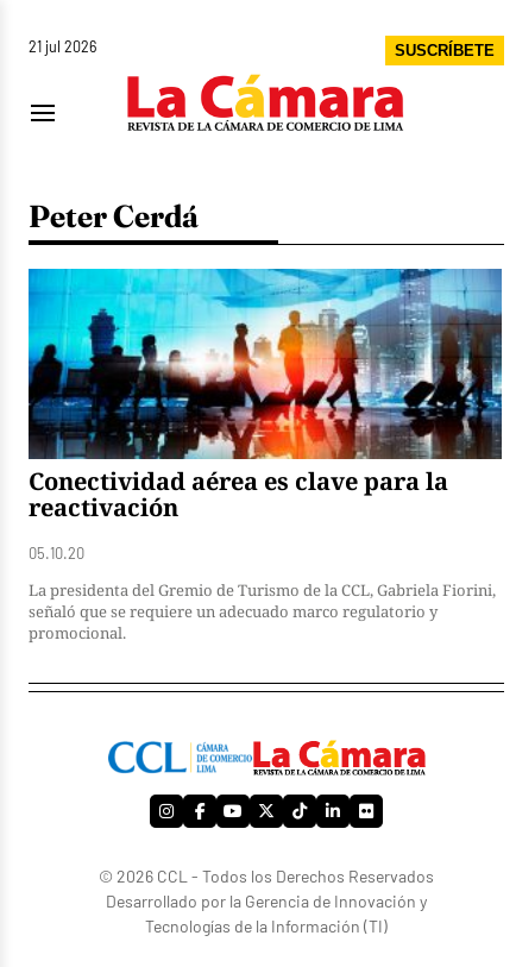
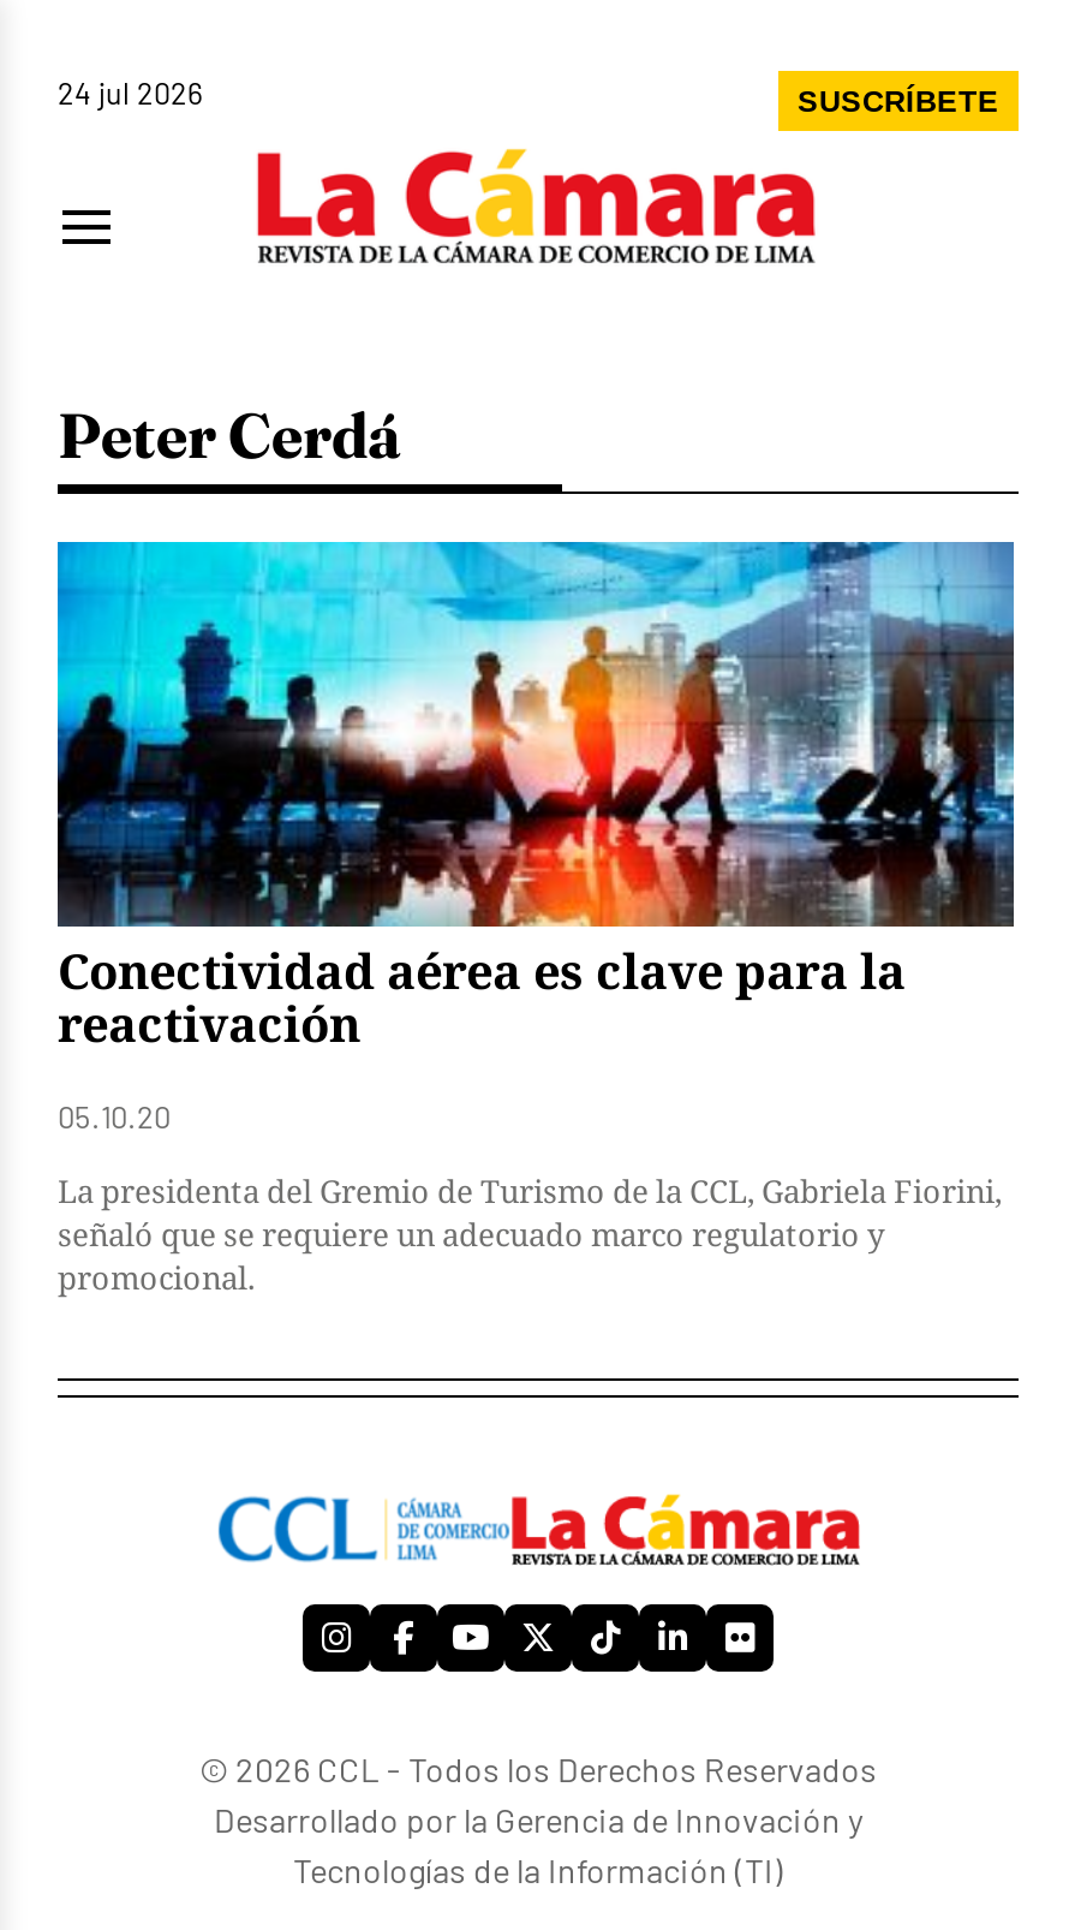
- 21 jul 2026
+ 24 jul 2026
